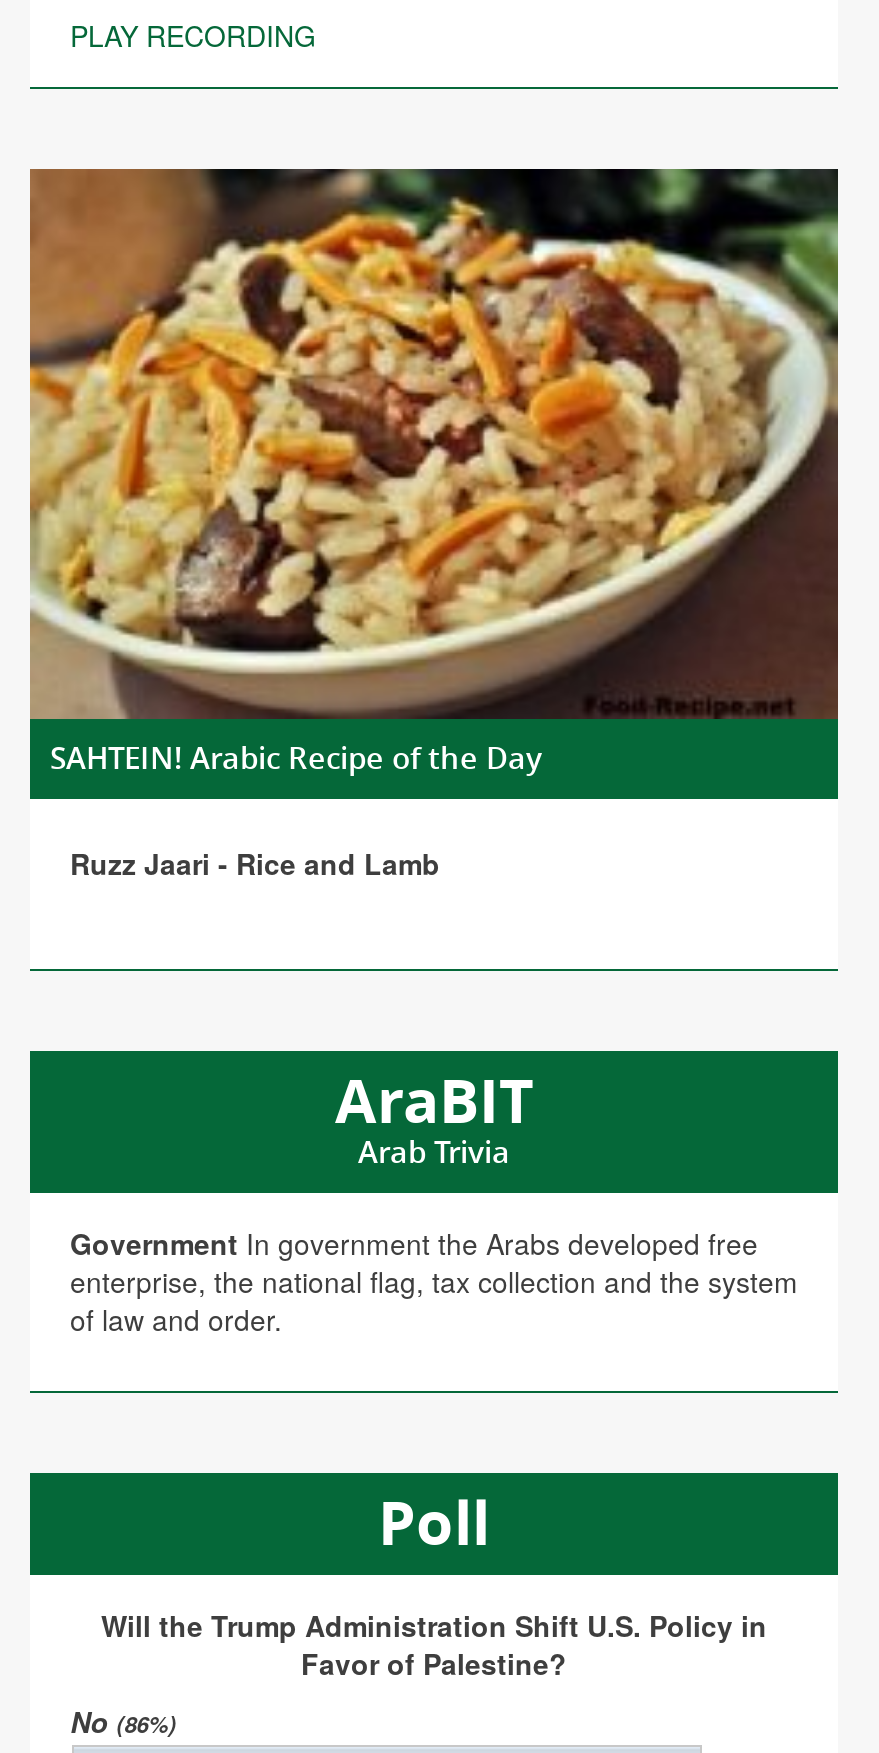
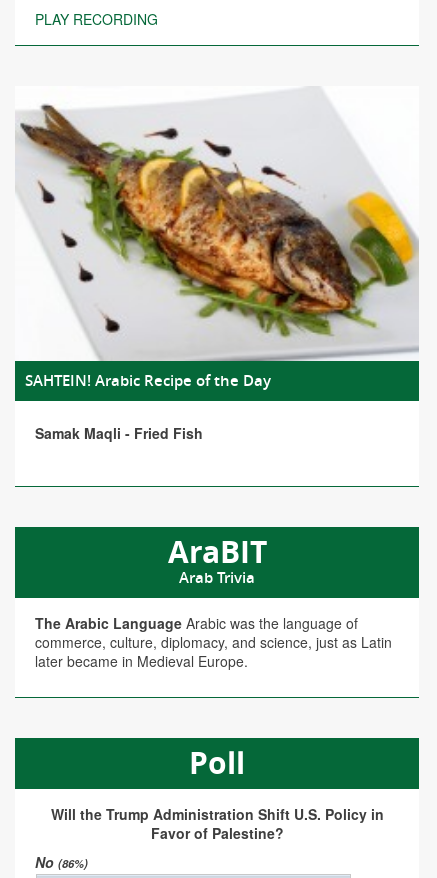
- [image]
+ [image]

- Ruzz Jaari - Rice and Lamb
+ Samak Maqli - Fried Fish

- Government In government the Arabs developed free
- enterprise, the national flag, tax collection and the system
- of law and order.
+ The Arabic Language Arabic was the language of
+ commerce, culture, diplomacy, and science, just as Latin
+ later became in Medieval Europe.
